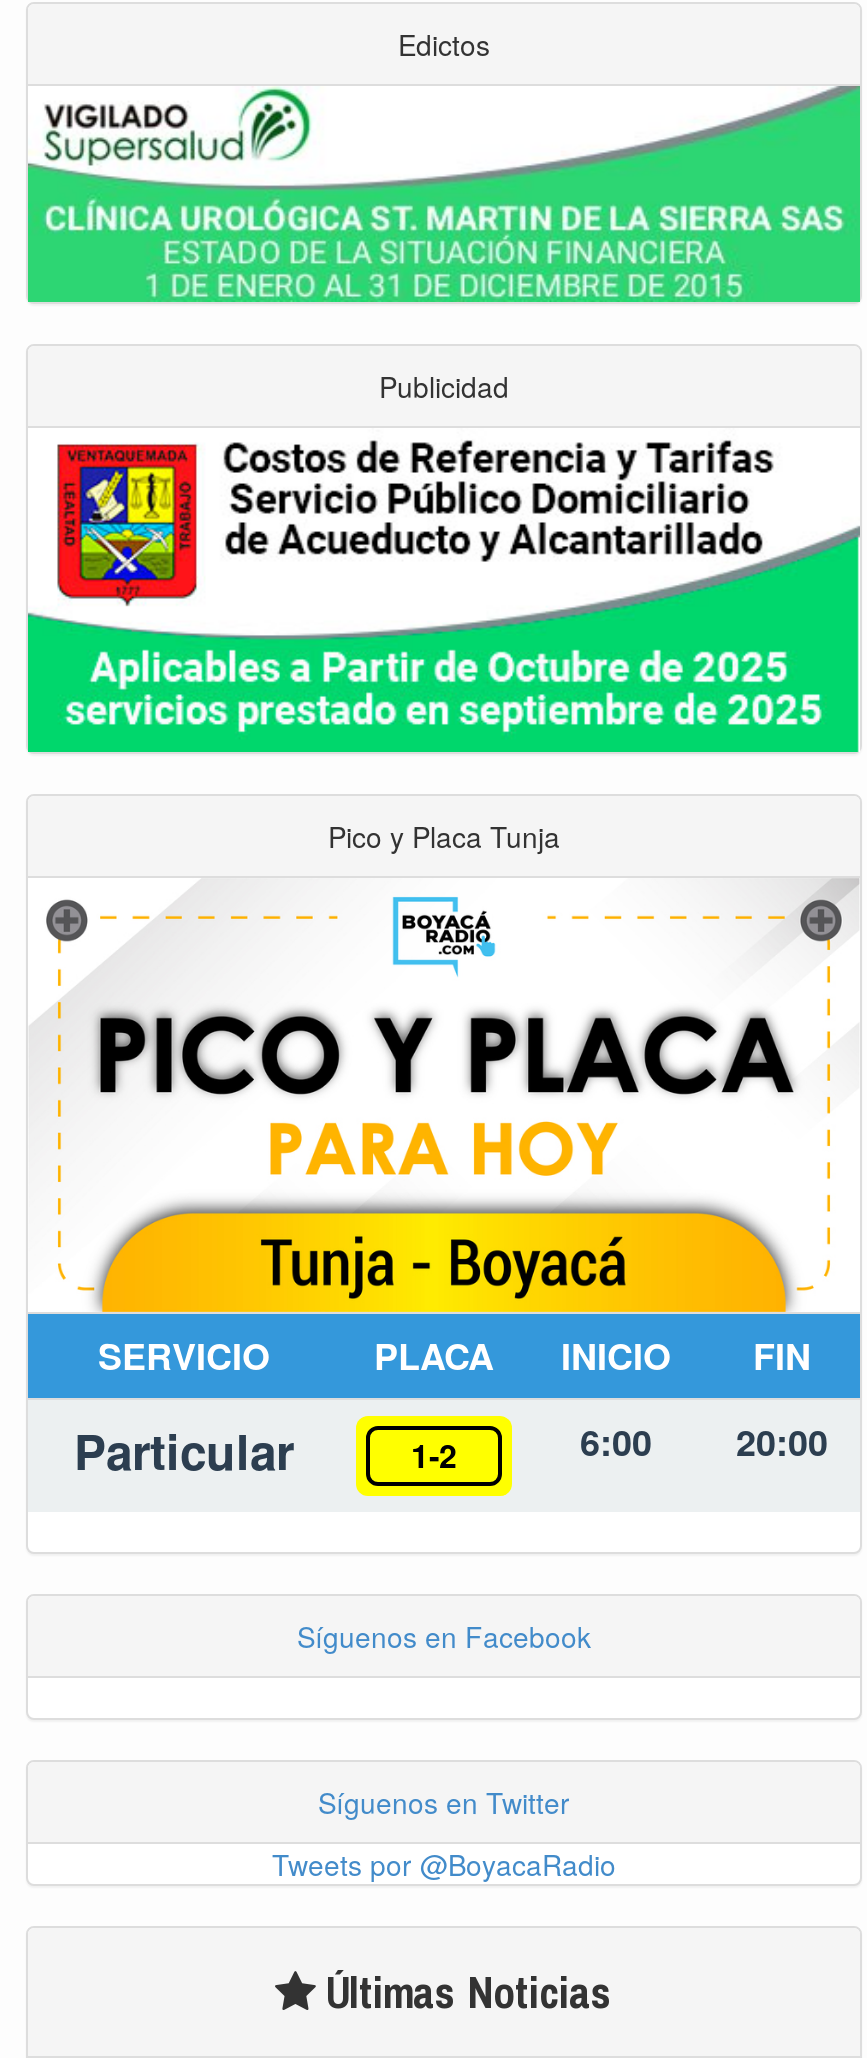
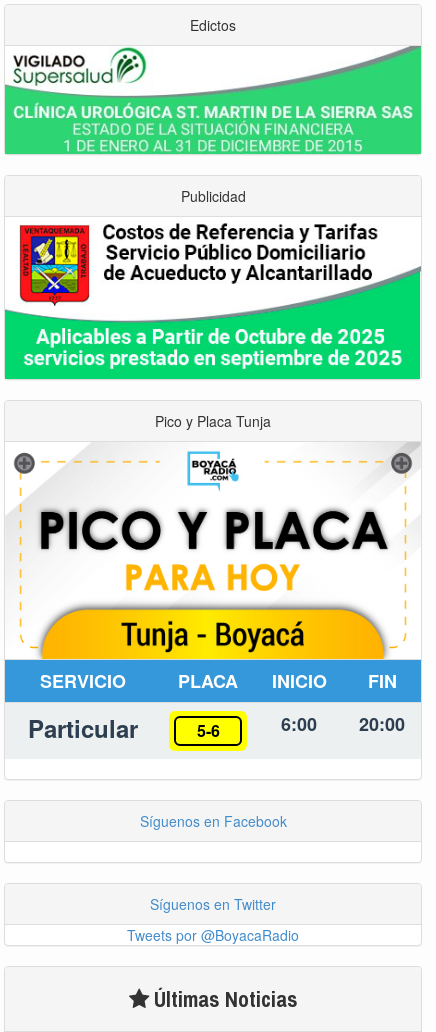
- 1-2
+ 5-6
